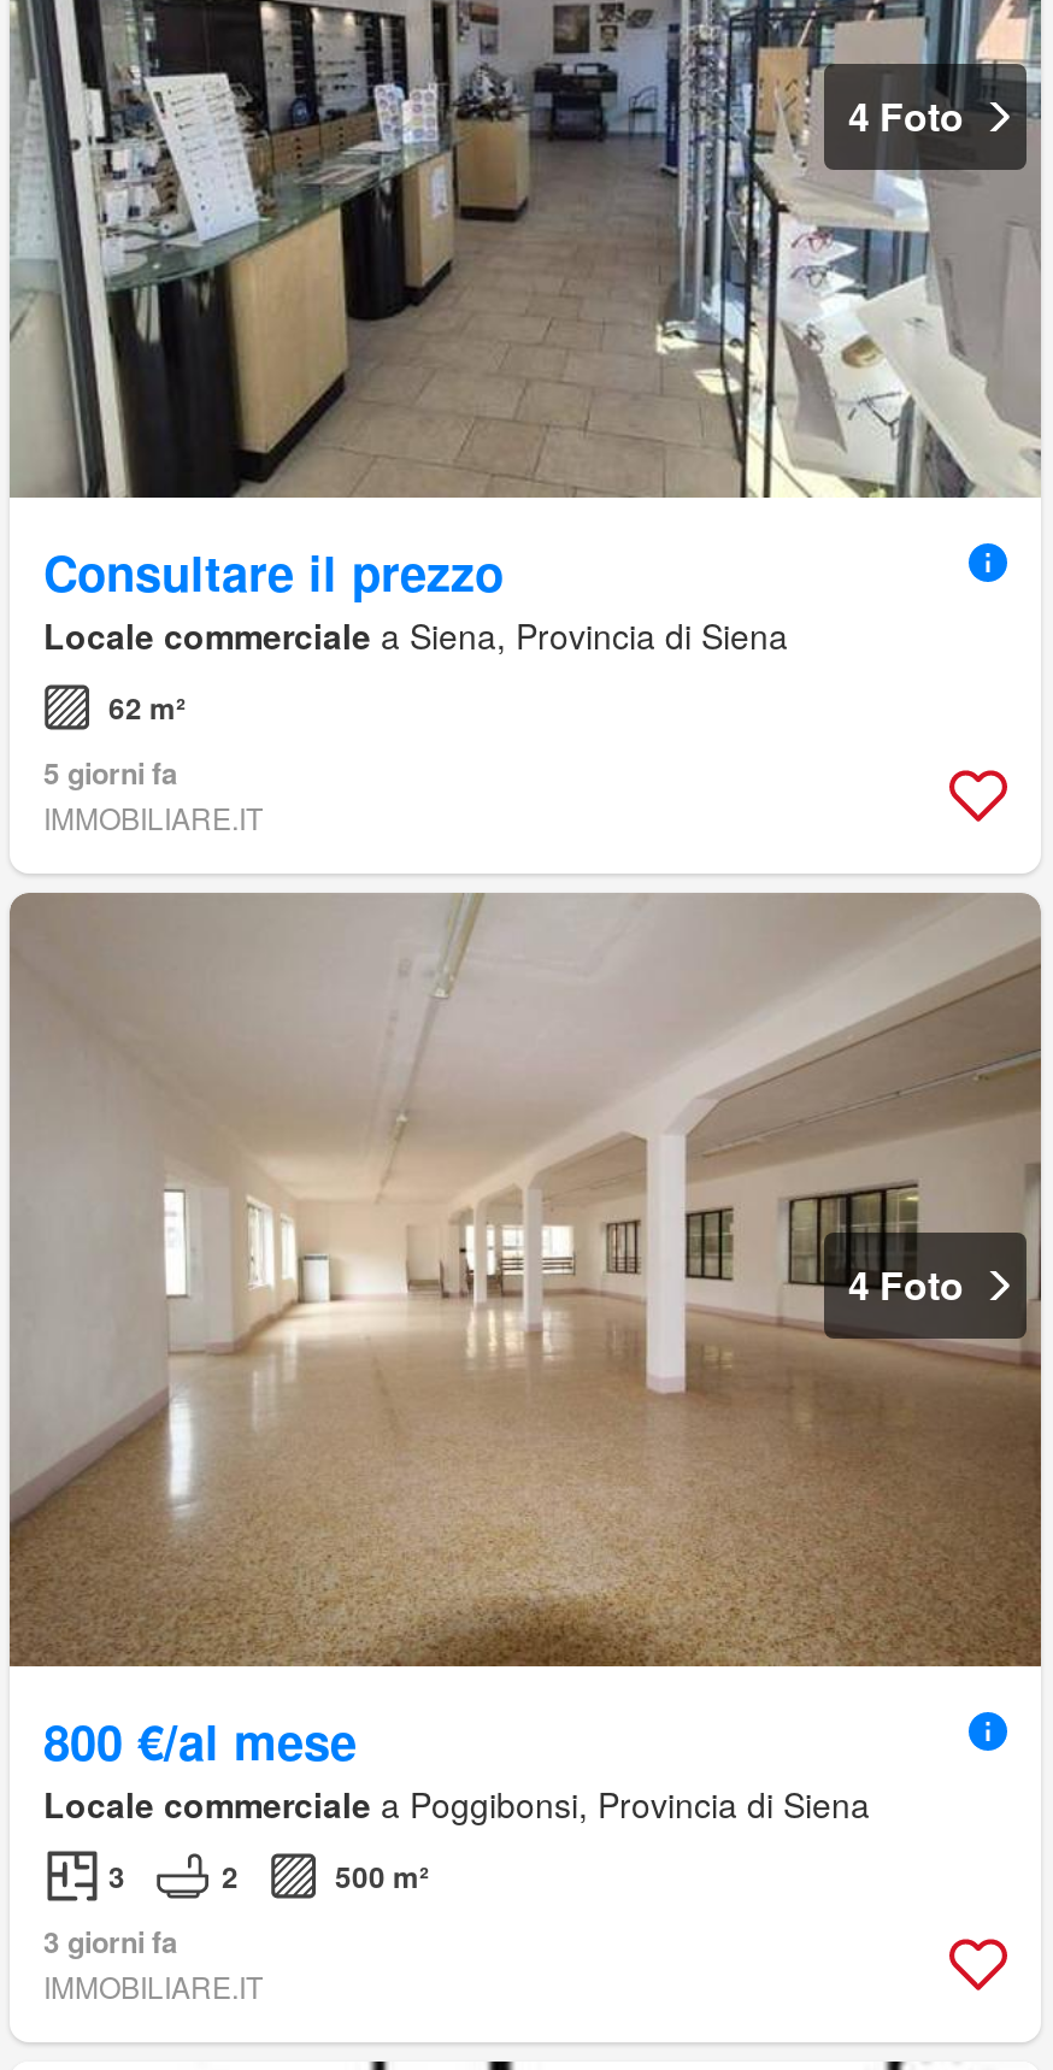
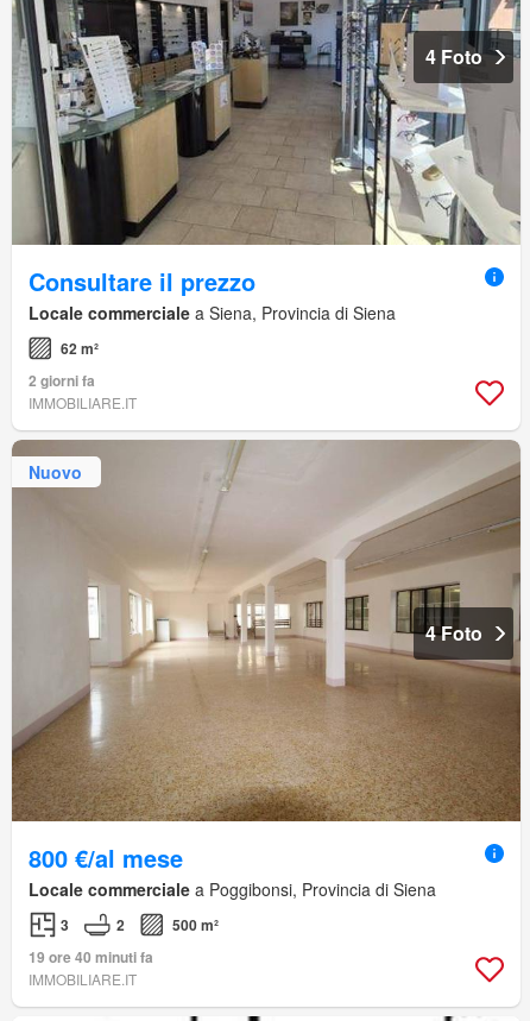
- 5 giorni fa
+ 2 giorni fa

+ Nuovo

- 3 giorni fa
+ 19 ore 40 minuti fa
